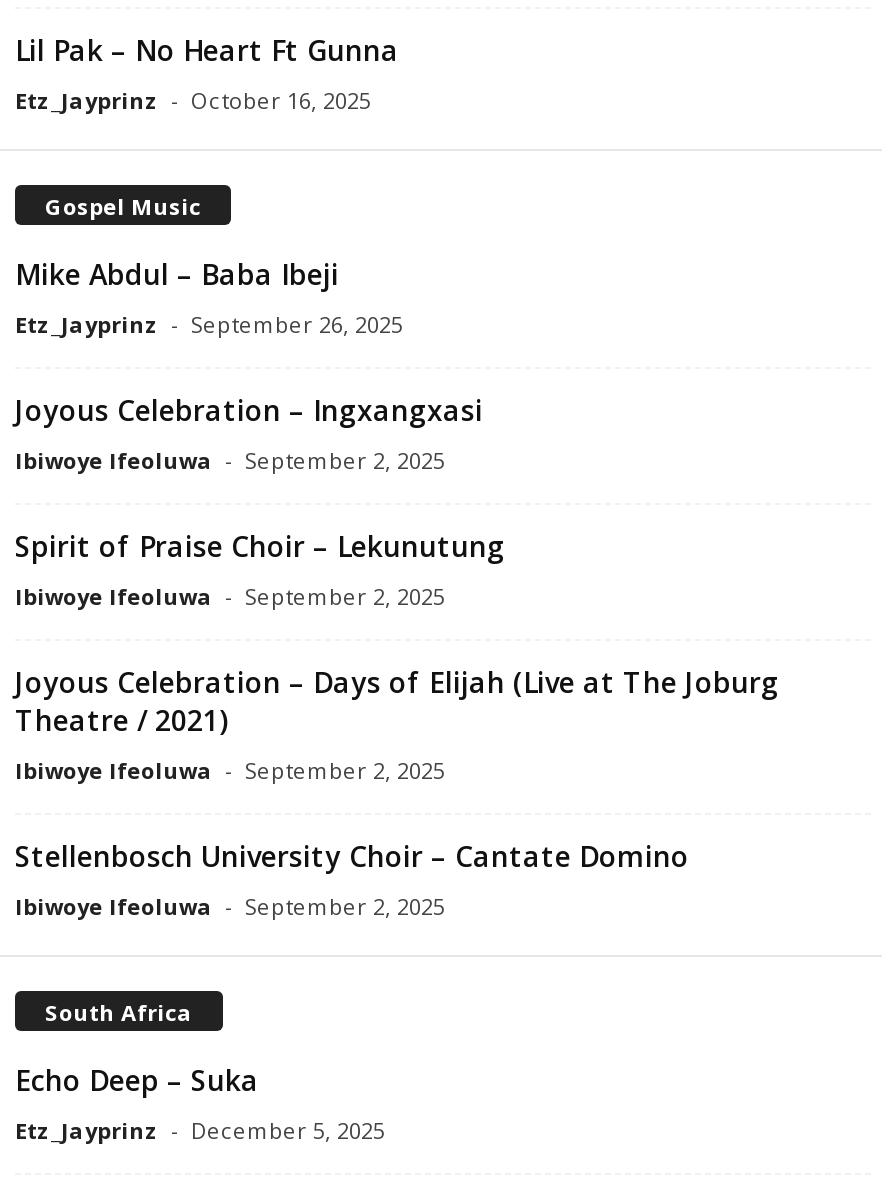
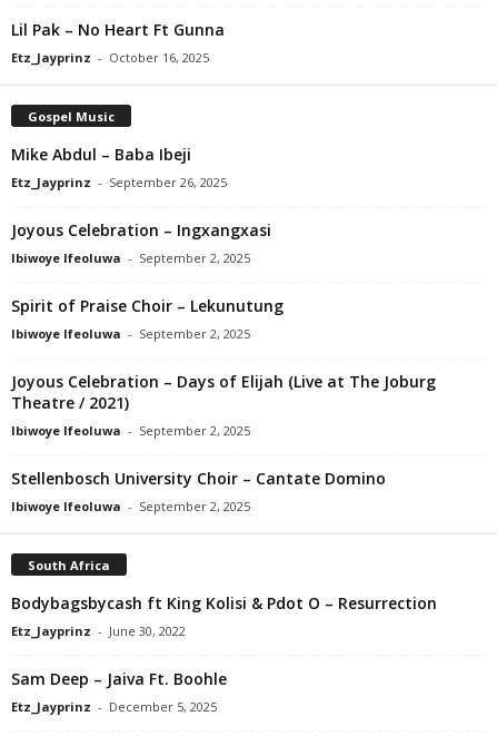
- Echo Deep – Suka
+ Bodybagsbycash ft King Kolisi & Pdot O – Resurrection
+ Etz_Jayprinz - June 30, 2022
+ Sam Deep – Jaiva Ft. Boohle
